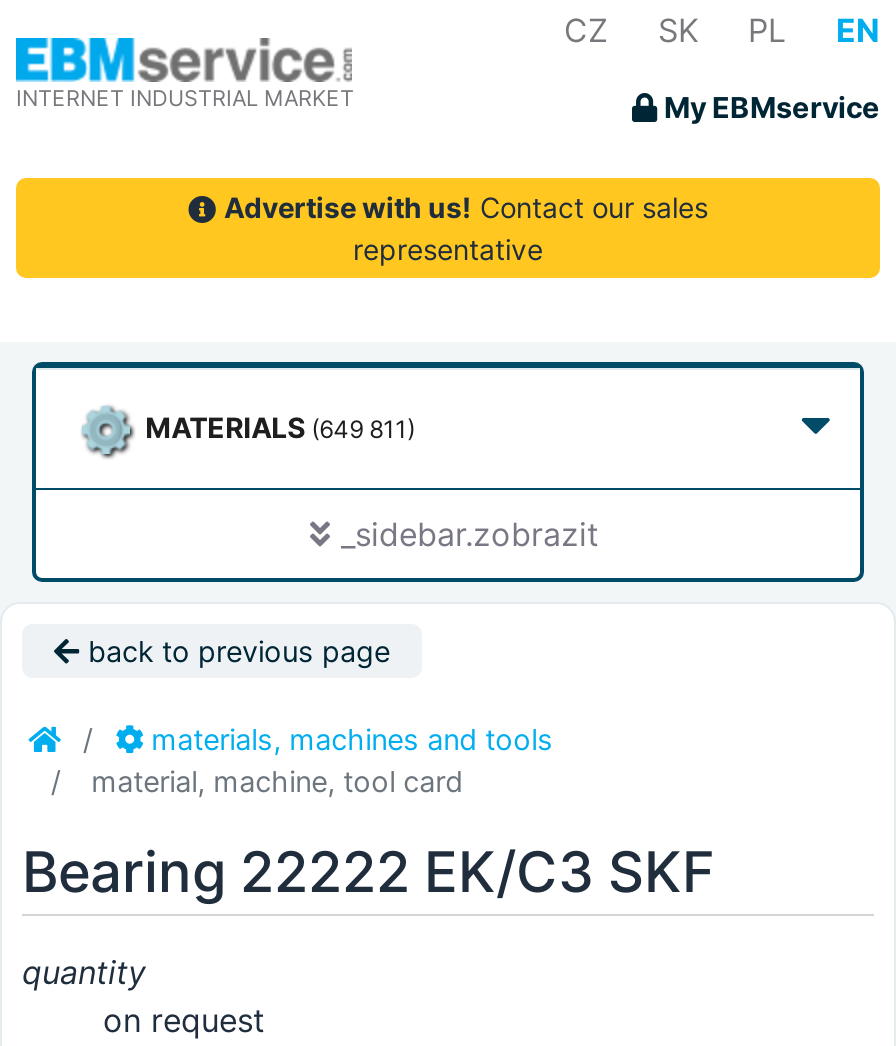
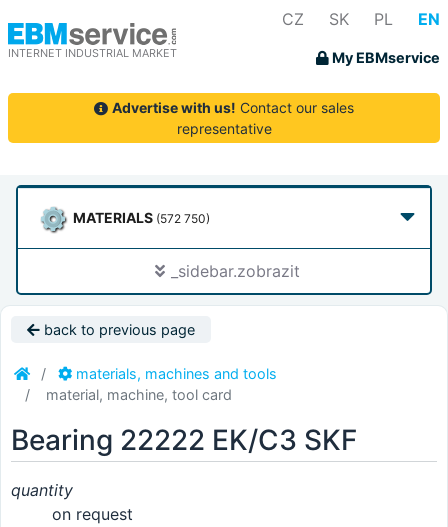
- MATERIALS (649 811)
+ MATERIALS (572 750)
